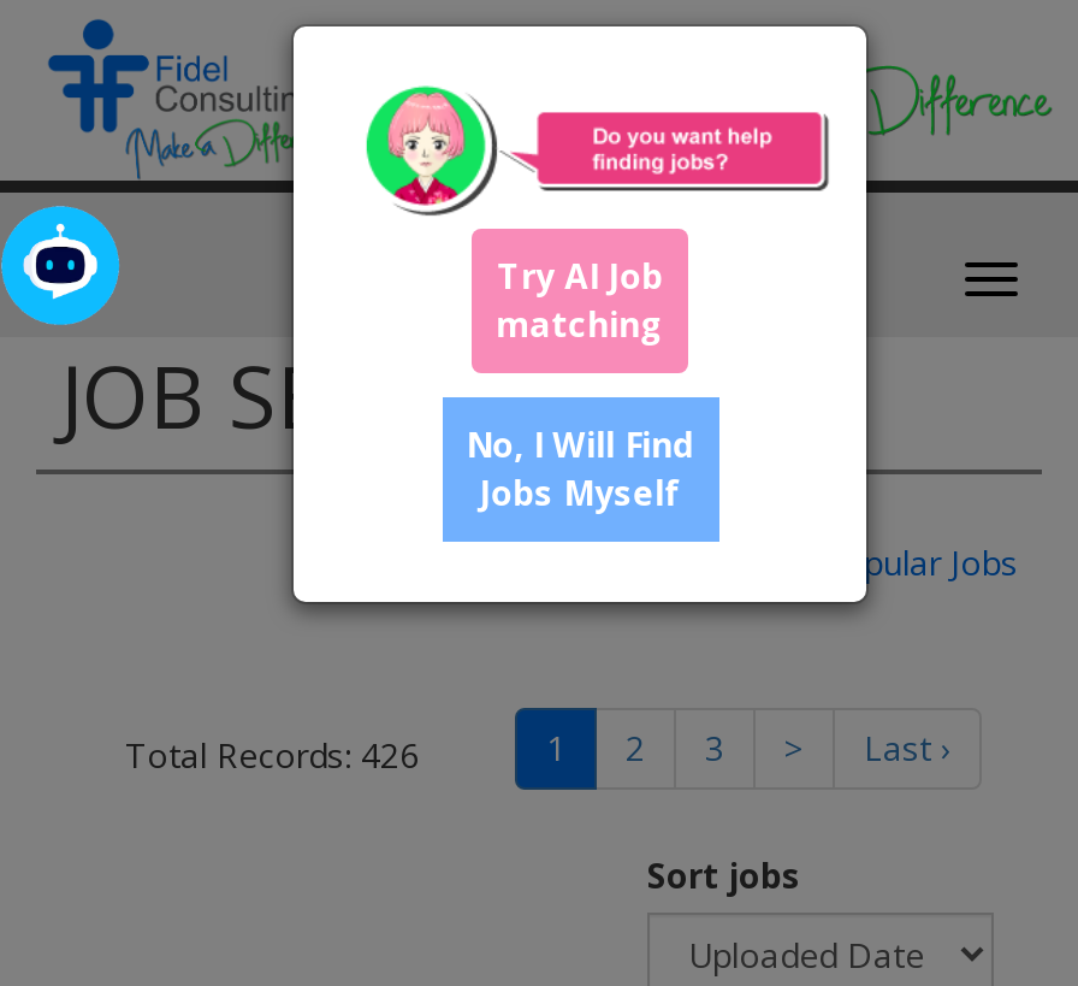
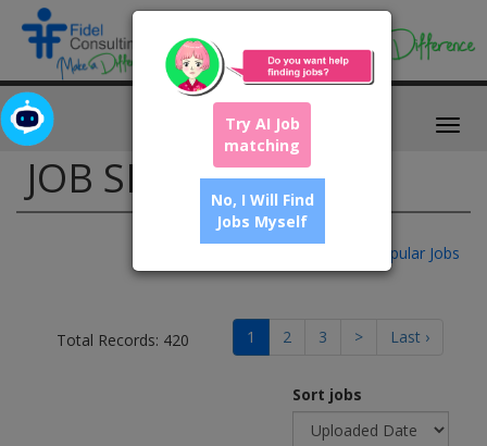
- Total Records: 426
+ Total Records: 420
